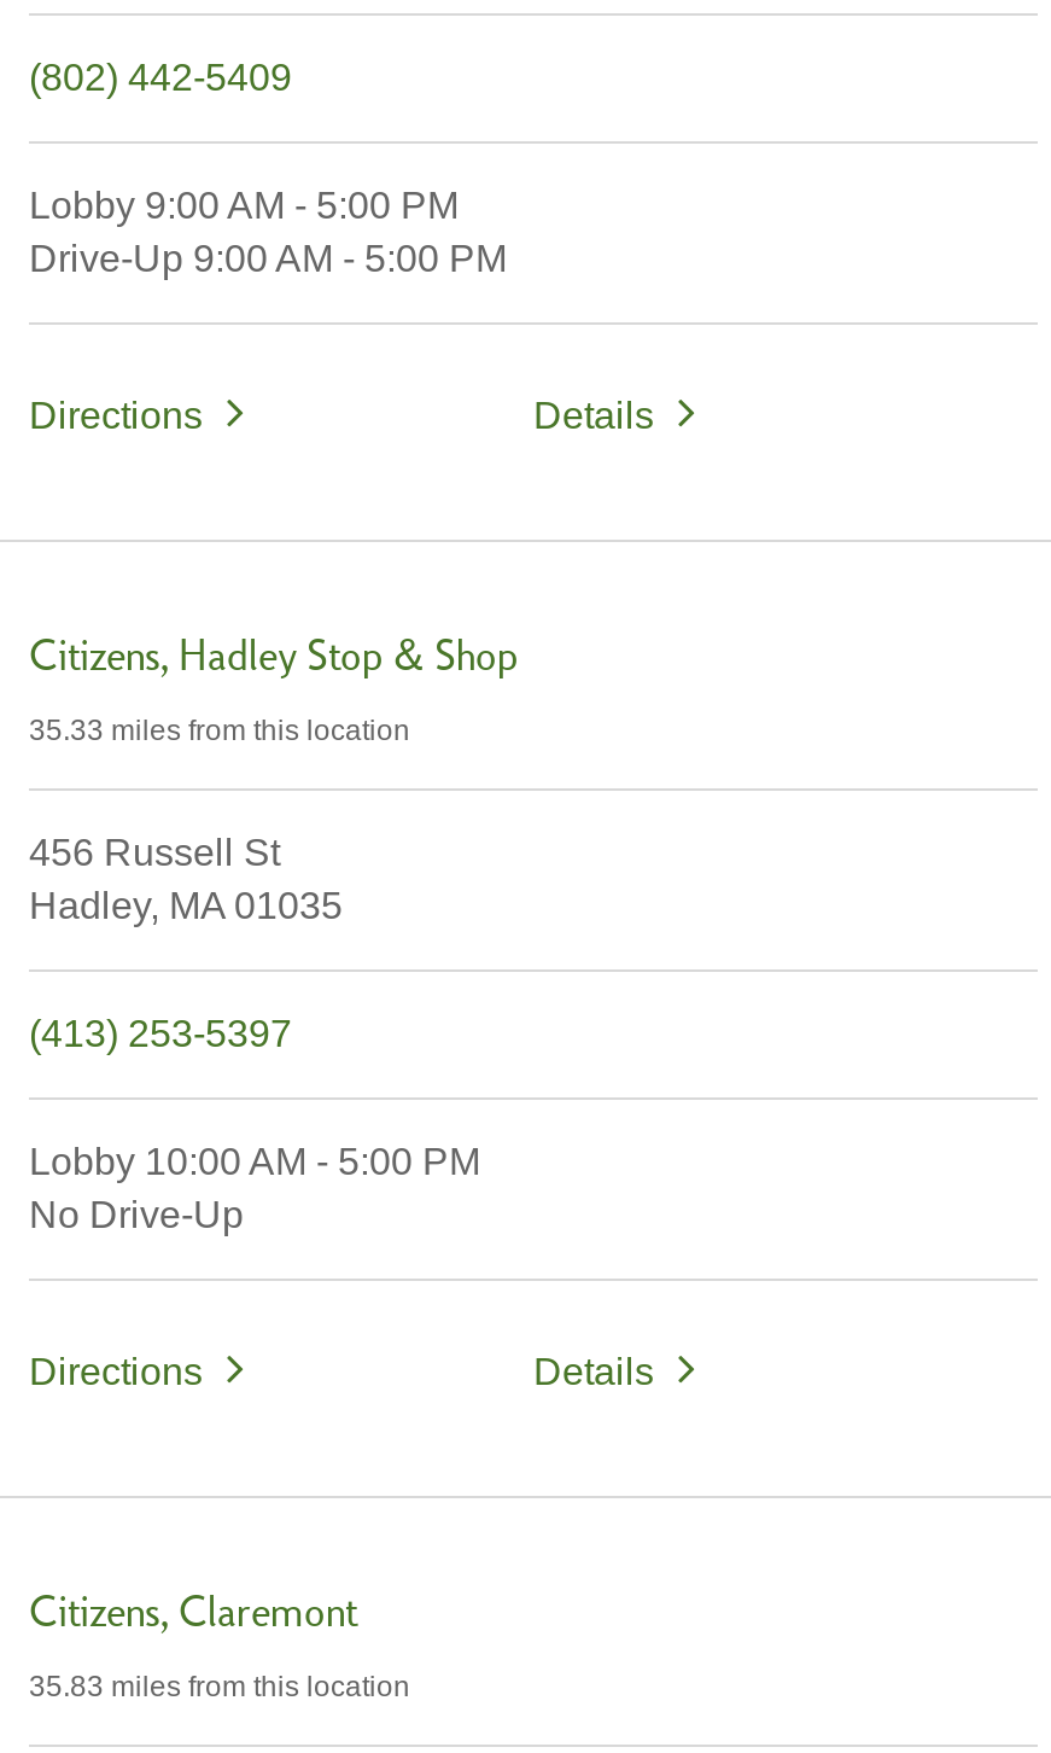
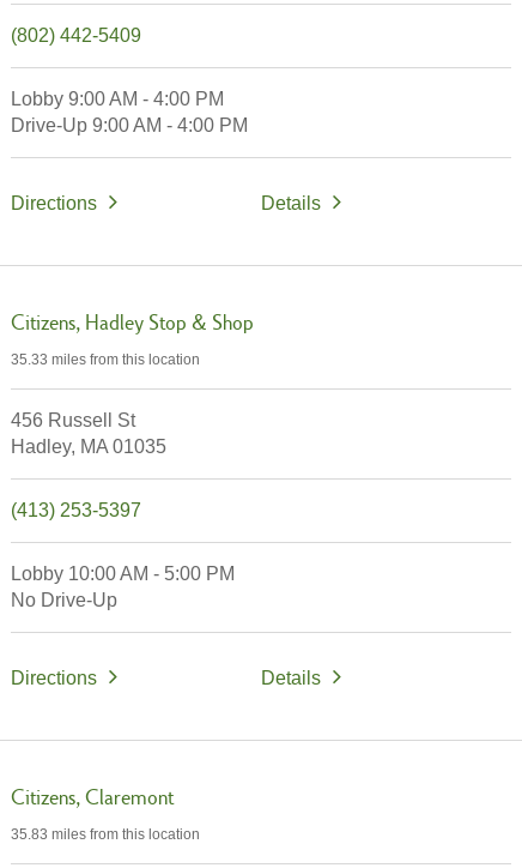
- Lobby 9:00 AM - 5:00 PM
+ Lobby 9:00 AM - 4:00 PM

- Drive-Up 9:00 AM - 5:00 PM
+ Drive-Up 9:00 AM - 4:00 PM
